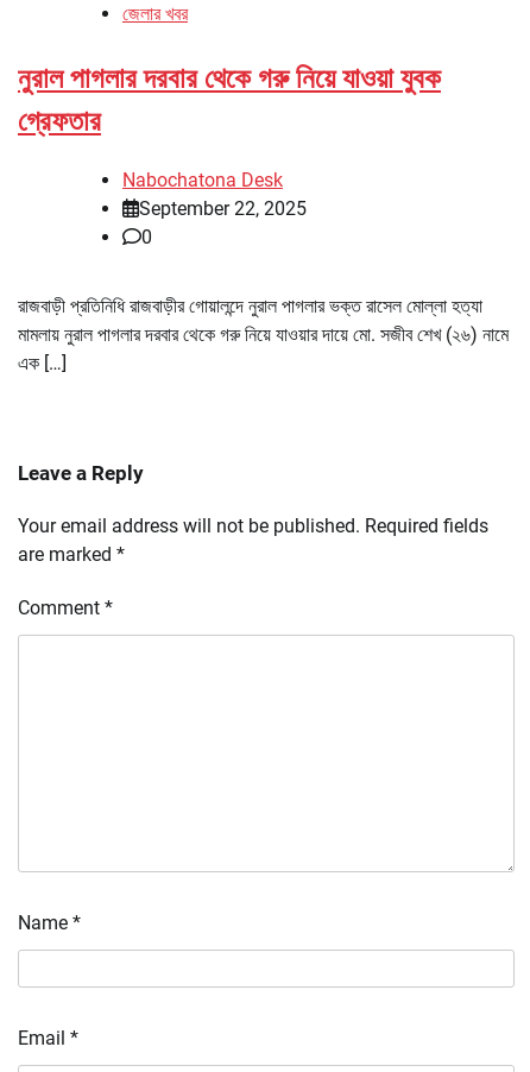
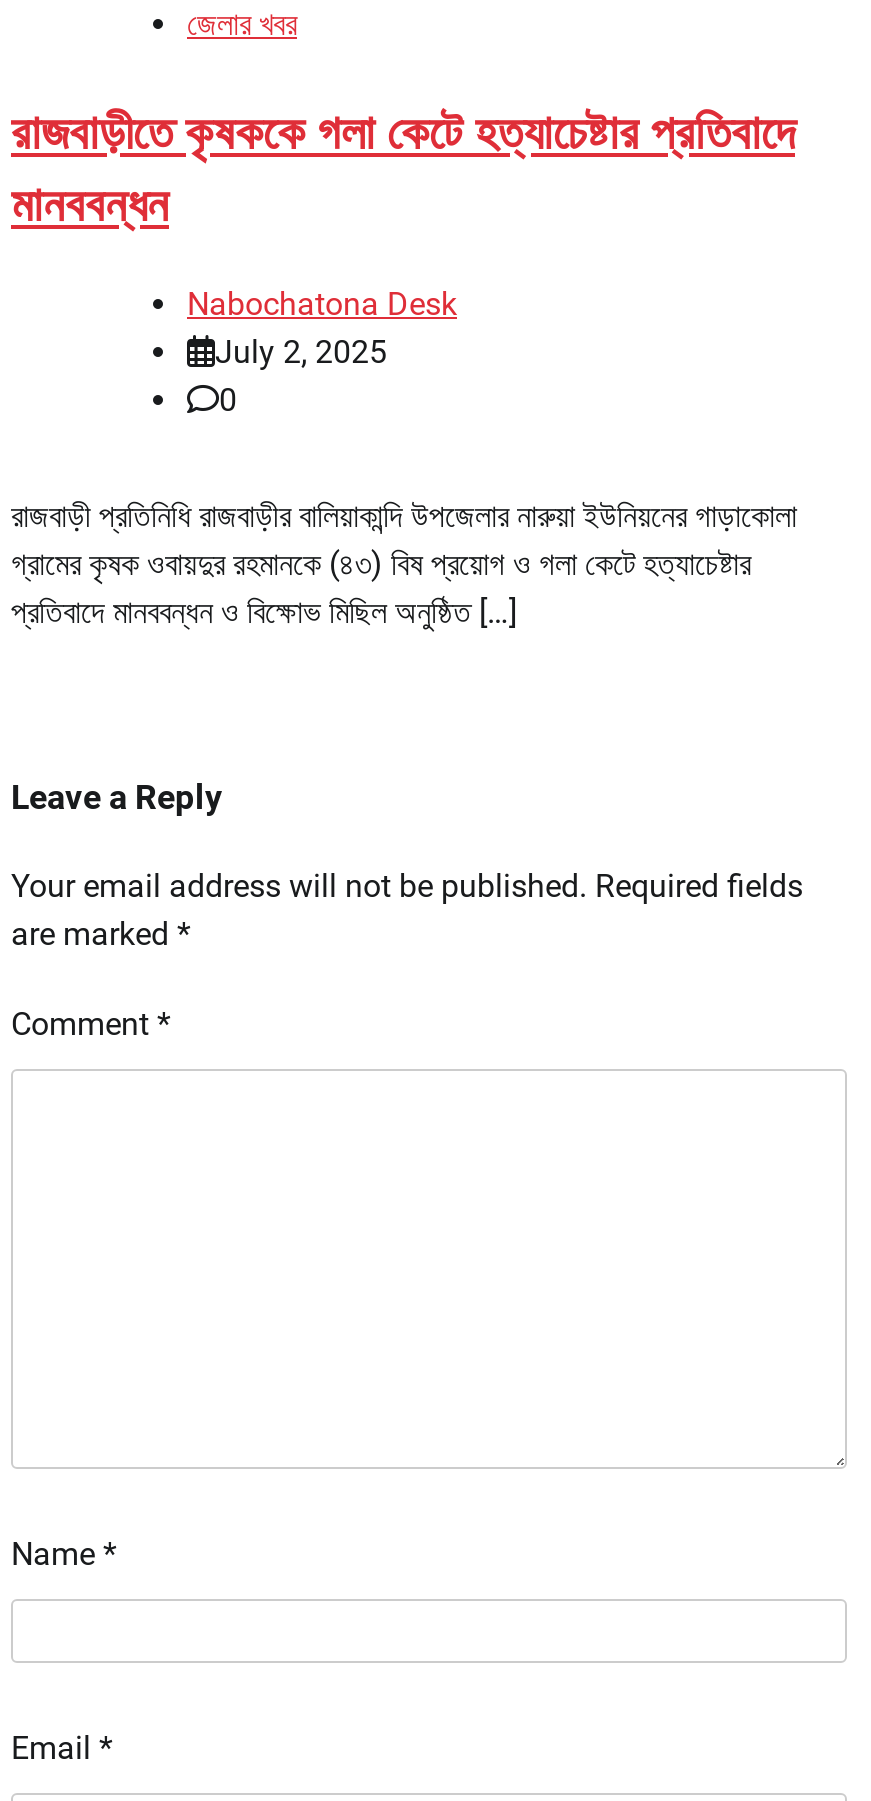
- নুরাল পাগলার দরবার থেকে গরু নিয়ে যাওয়া যুবক
- গ্রেফতার
+ রাজবাড়ীতে কৃষককে গলা কেটে হত্যাচেষ্টার প্রতিবাদে
+ মানববন্ধন

- September 22, 2025
+ July 2, 2025

- রাজবাড়ী প্রতিনিধি রাজবাড়ীর গোয়ালন্দে নুরাল পাগলার ভক্ত রাসেল মোল্লা হত্যা
- মামলায় নুরাল পাগলার দরবার থেকে গরু নিয়ে যাওয়ার দায়ে মো. সজীব শেখ (২৬) নামে
- এক […]
+ রাজবাড়ী প্রতিনিধি রাজবাড়ীর বালিয়াকান্দি উপজেলার নারুয়া ইউনিয়নের গাড়াকোলা
+ গ্রামের কৃষক ওবায়দুর রহমানকে (৪৩) বিষ প্রয়োগ ও গলা কেটে হত্যাচেষ্টার
+ প্রতিবাদে মানববন্ধন ও বিক্ষোভ মিছিল অনুষ্ঠিত […]
